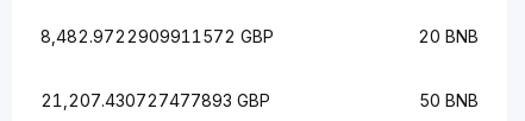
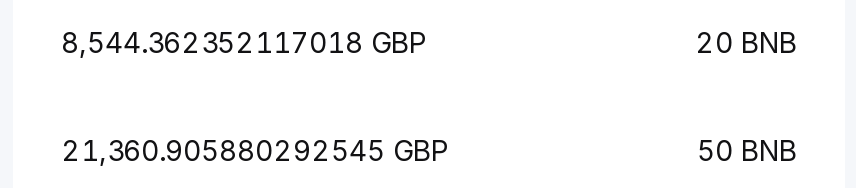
- 8,482.9722909911572 GBP
+ 8,544.362352117018 GBP

- 21,207.430727477893 GBP
+ 21,360.905880292545 GBP
